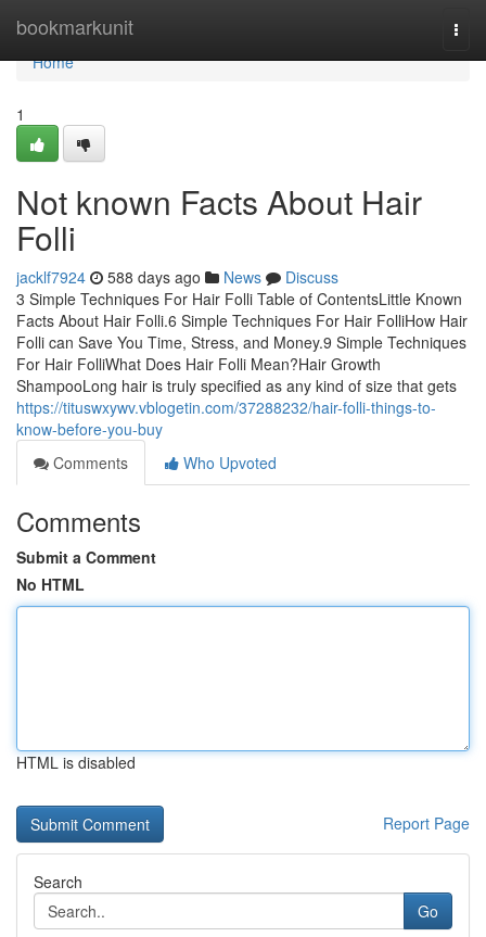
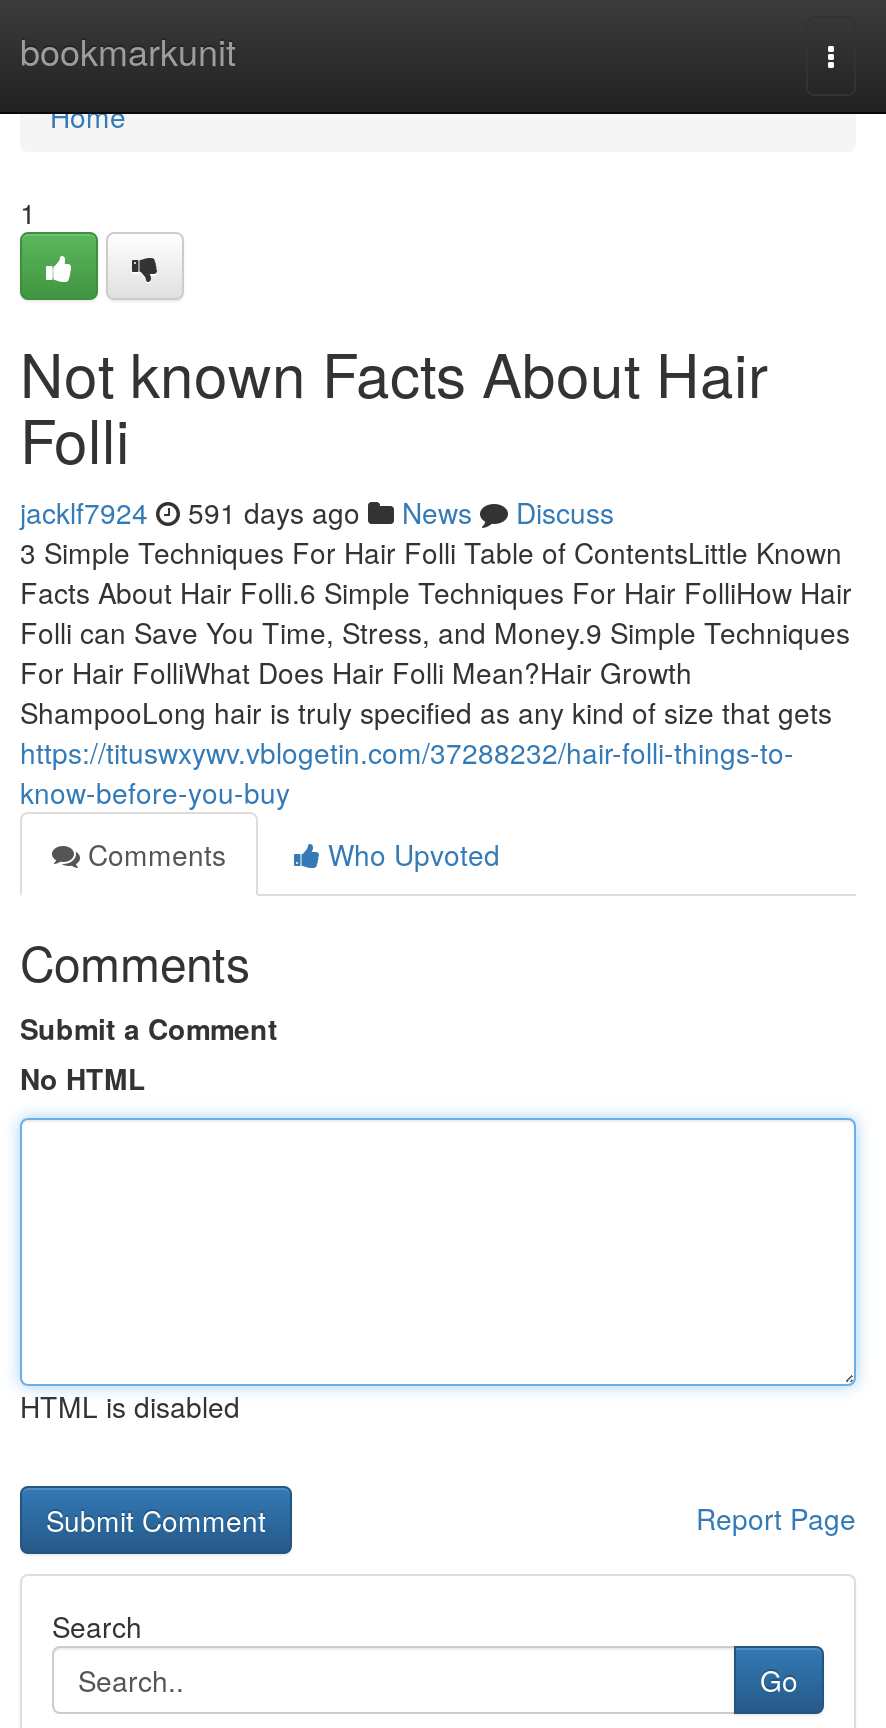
- jacklf7924 588 days ago News Discuss
+ jacklf7924 591 days ago News Discuss
